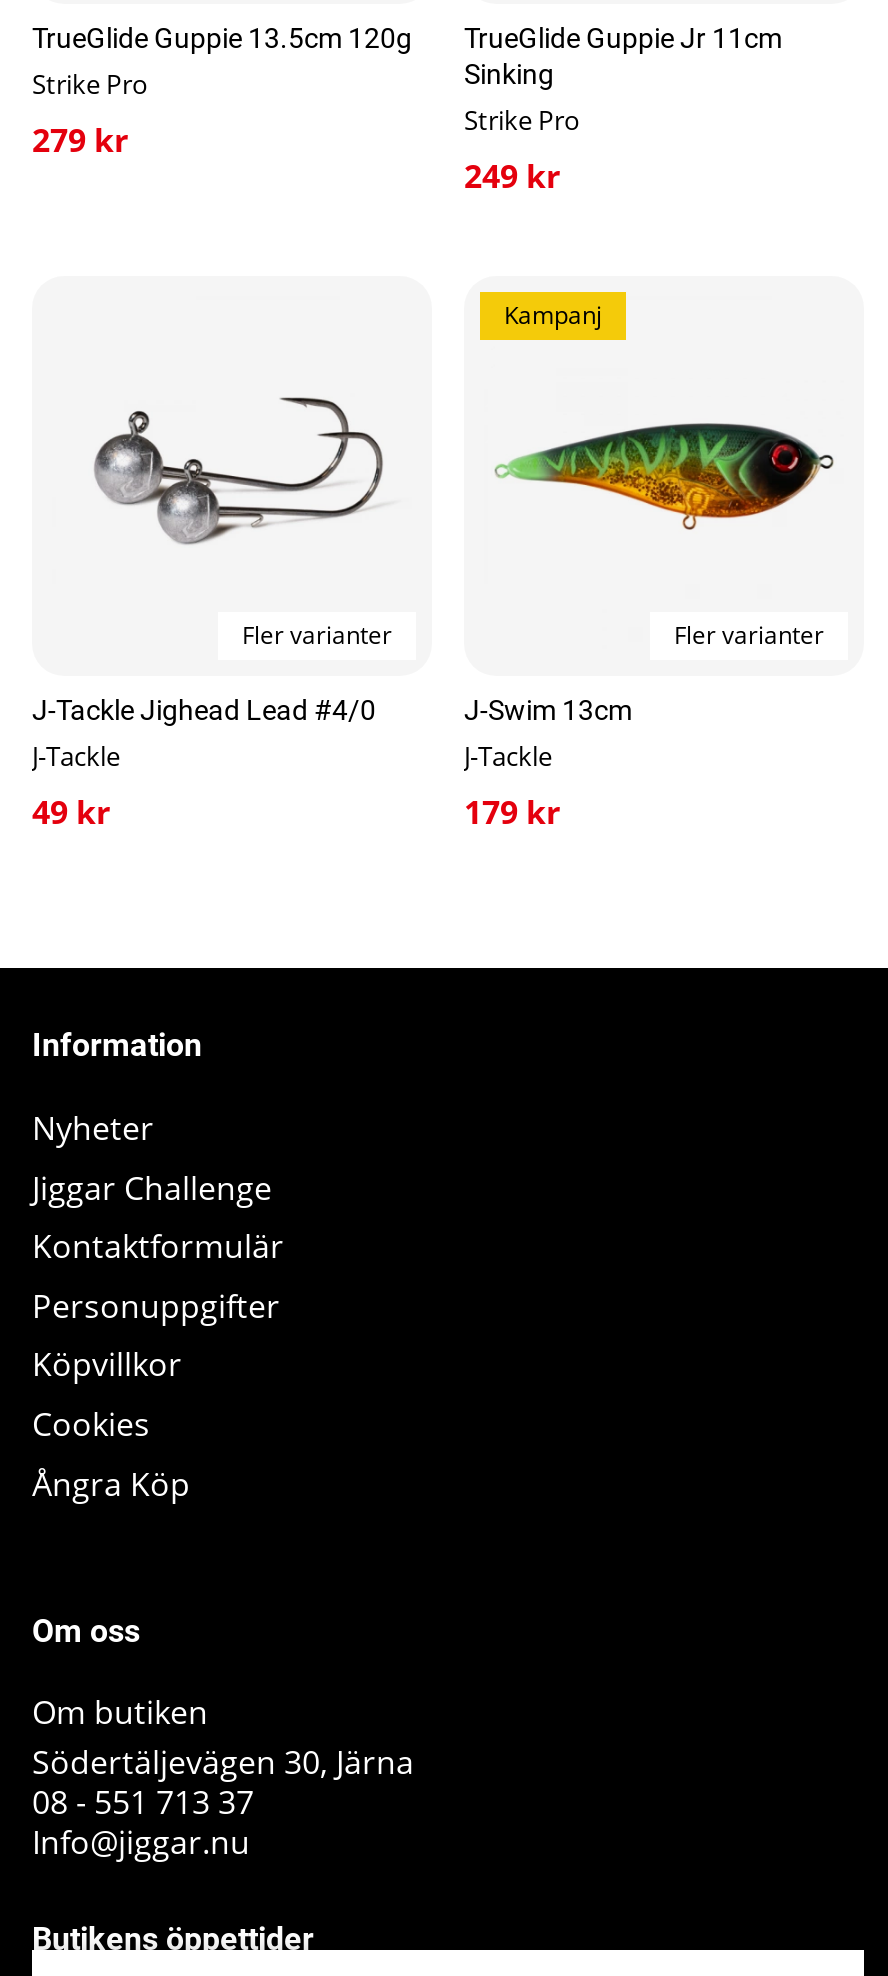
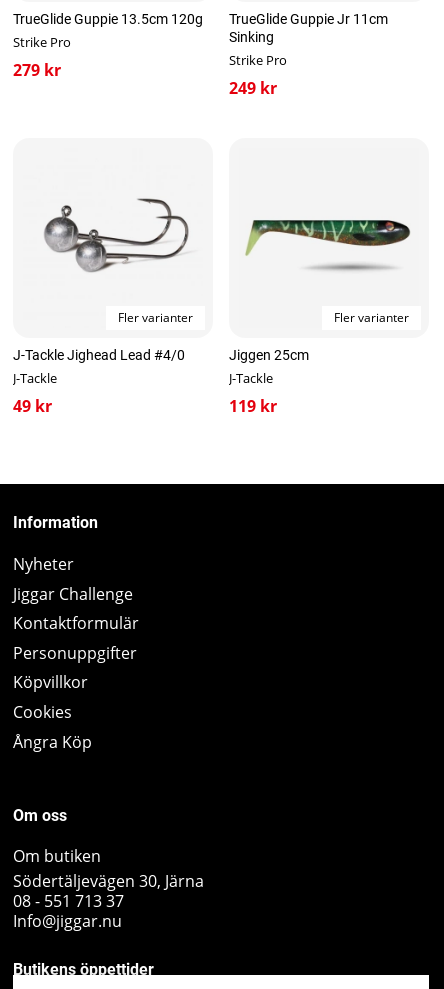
- Kampanj

- [image]
+ [image]

- J-Swim 13cm
+ Jiggen 25cm

- 179 kr
+ 119 kr
